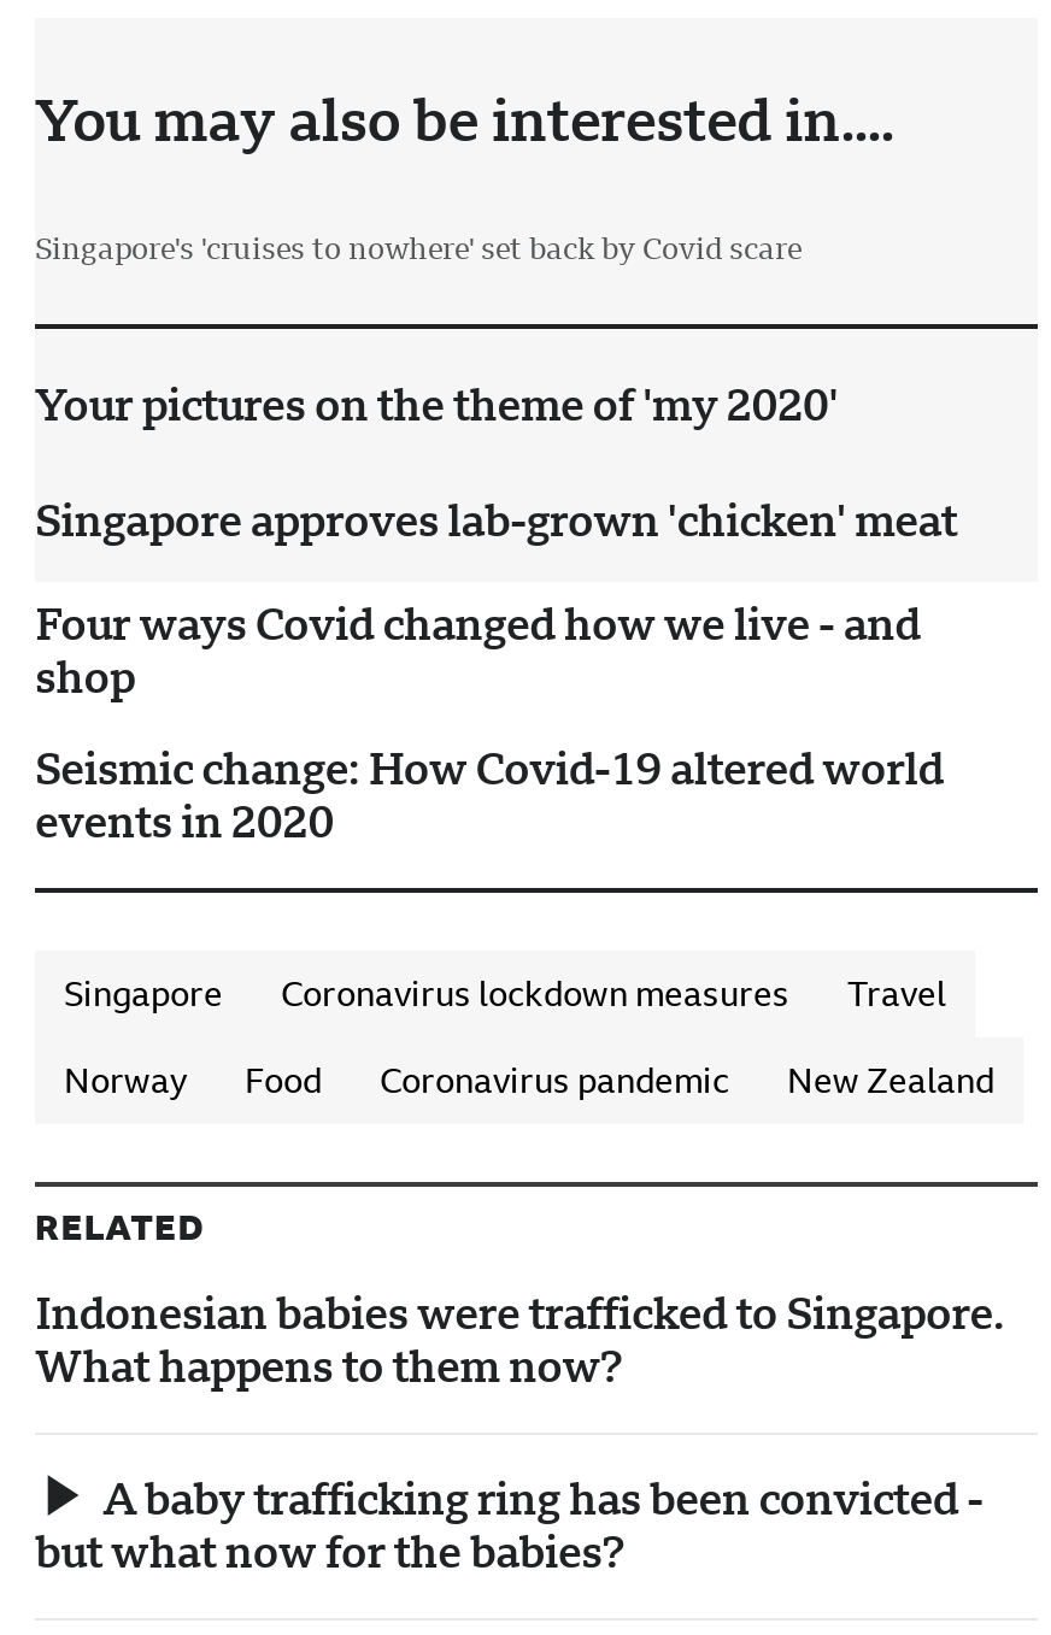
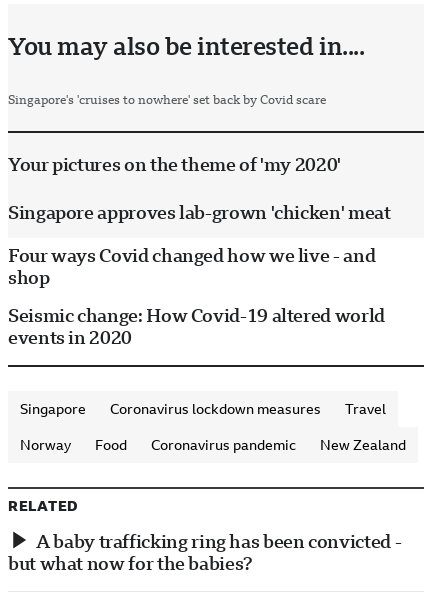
- Indonesian babies were trafficked to Singapore.
- What happens to them now?
